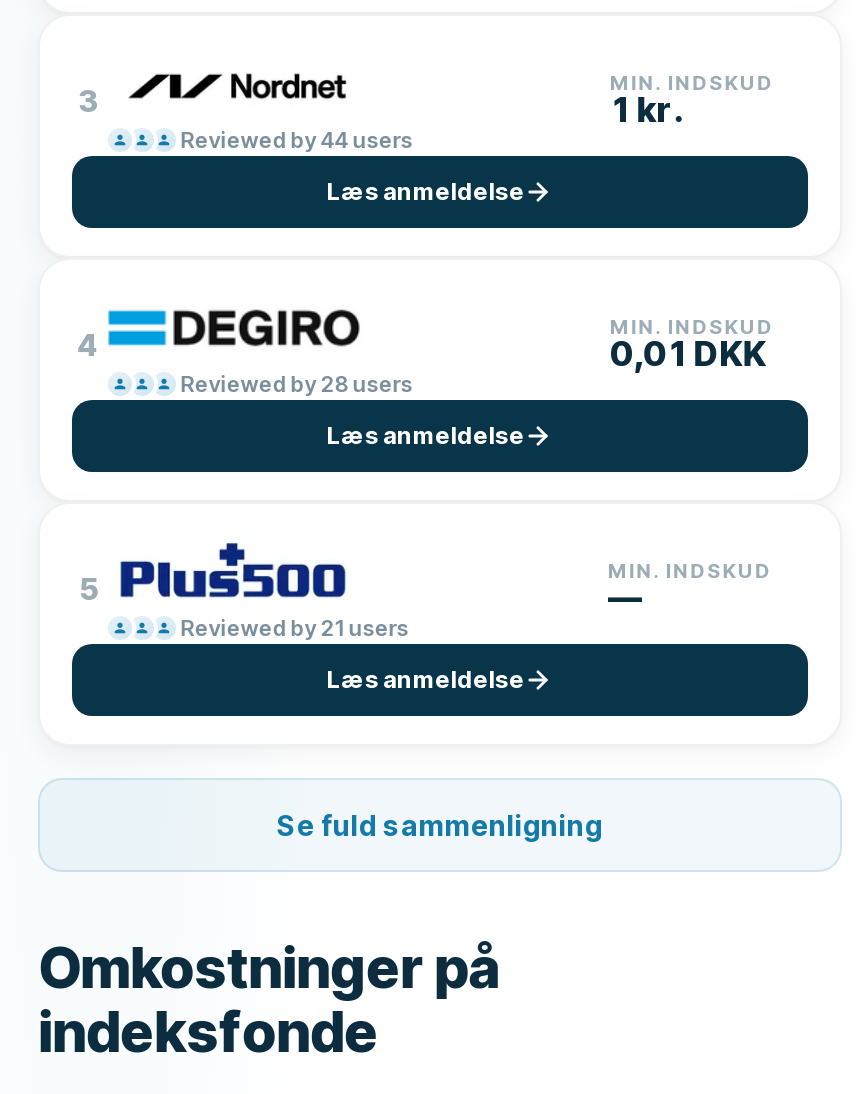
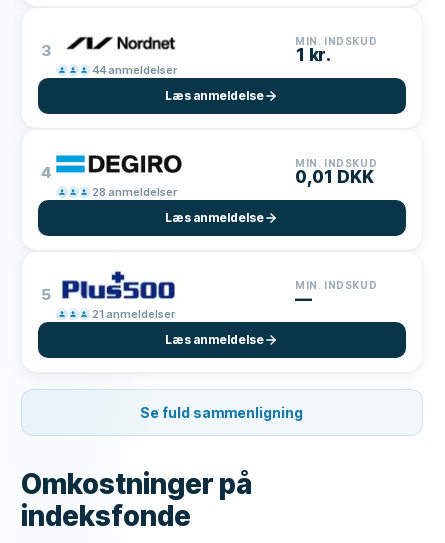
- Reviewed by 44 users
+ 44 anmeldelser

- Reviewed by 28 users
+ 28 anmeldelser

- Reviewed by 21 users
+ 21 anmeldelser
